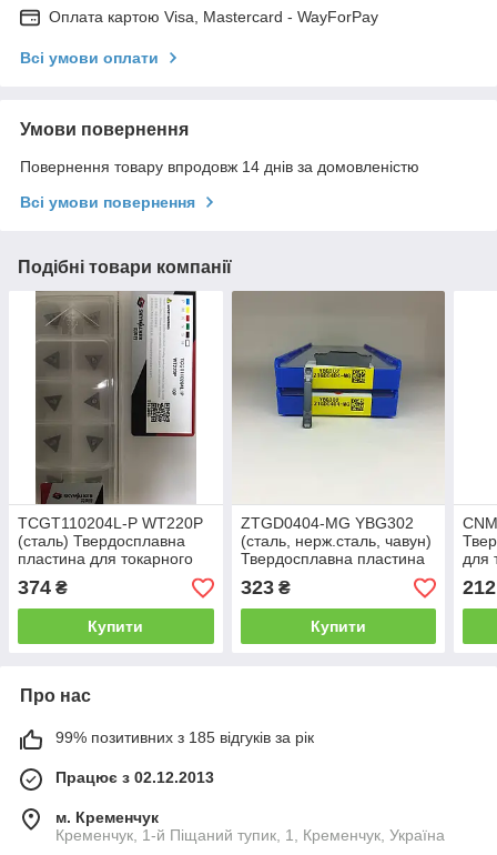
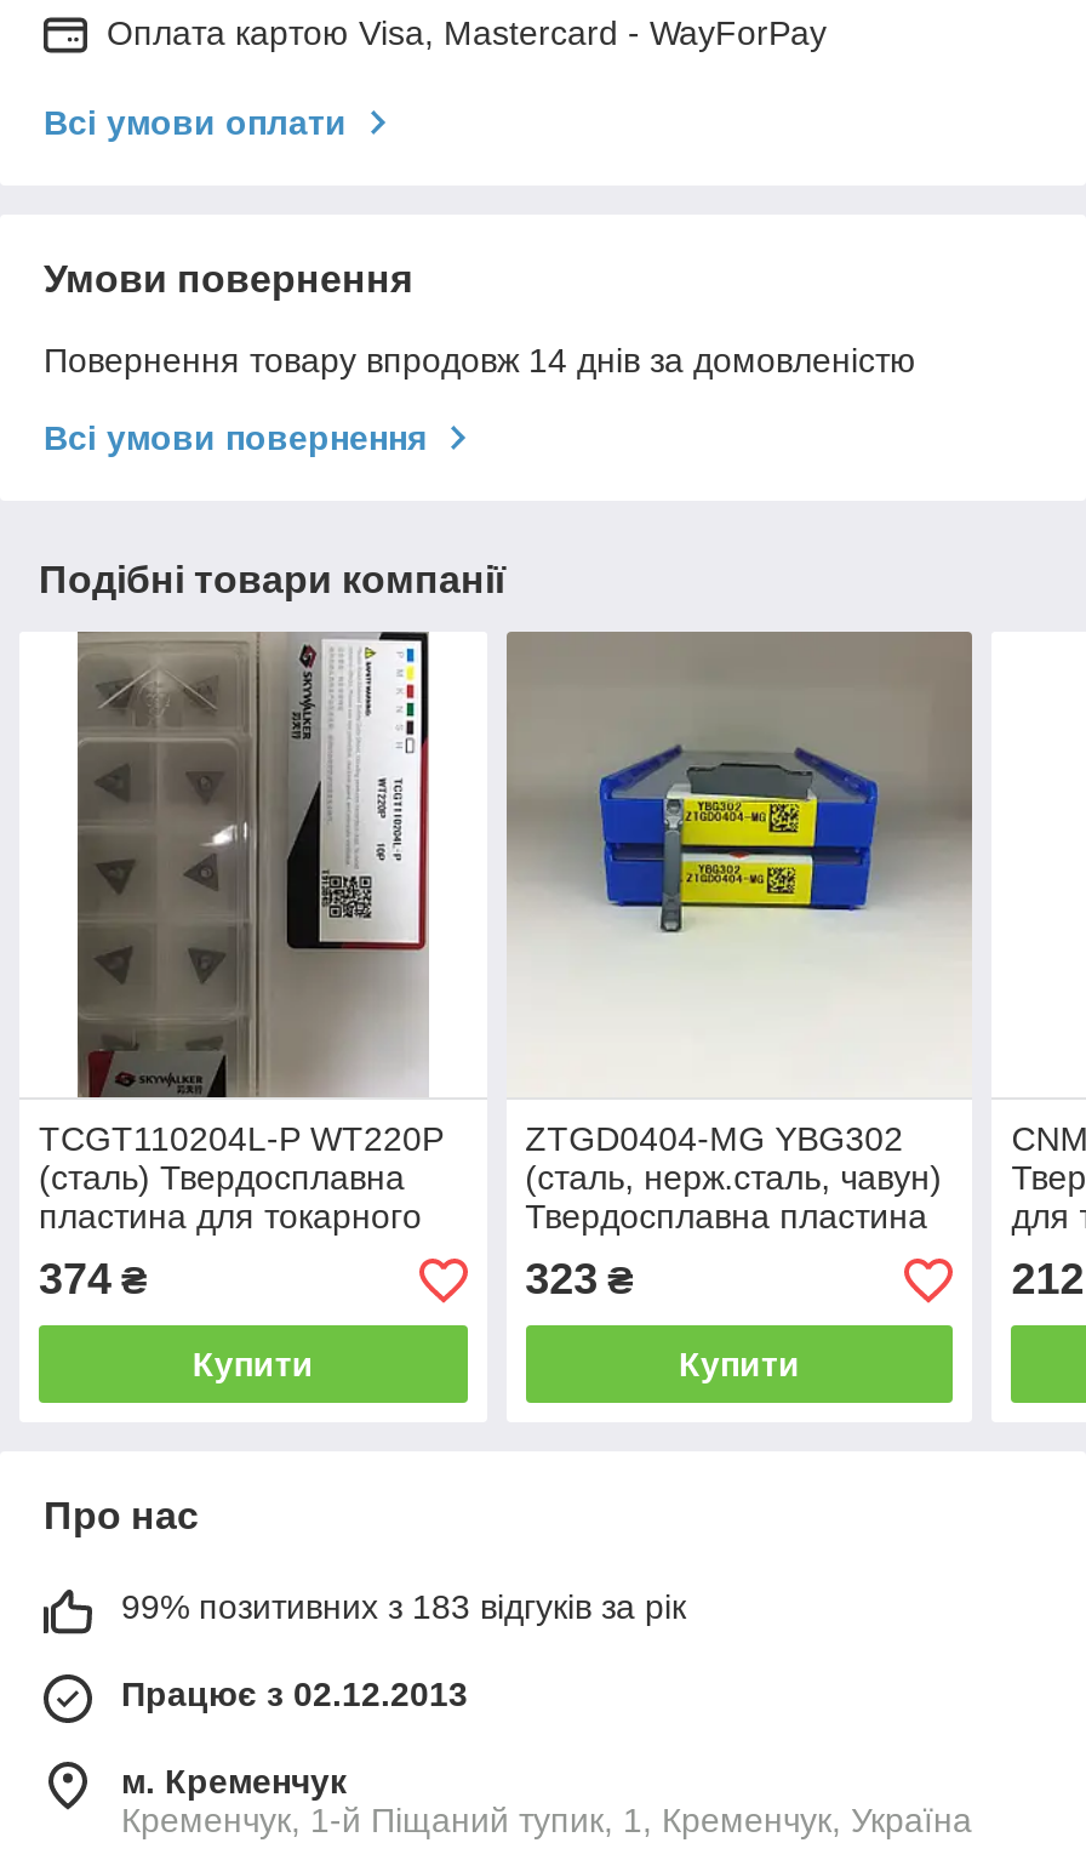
- 99% позитивних з 185 відгуків за рік
+ 99% позитивних з 183 відгуків за рік
